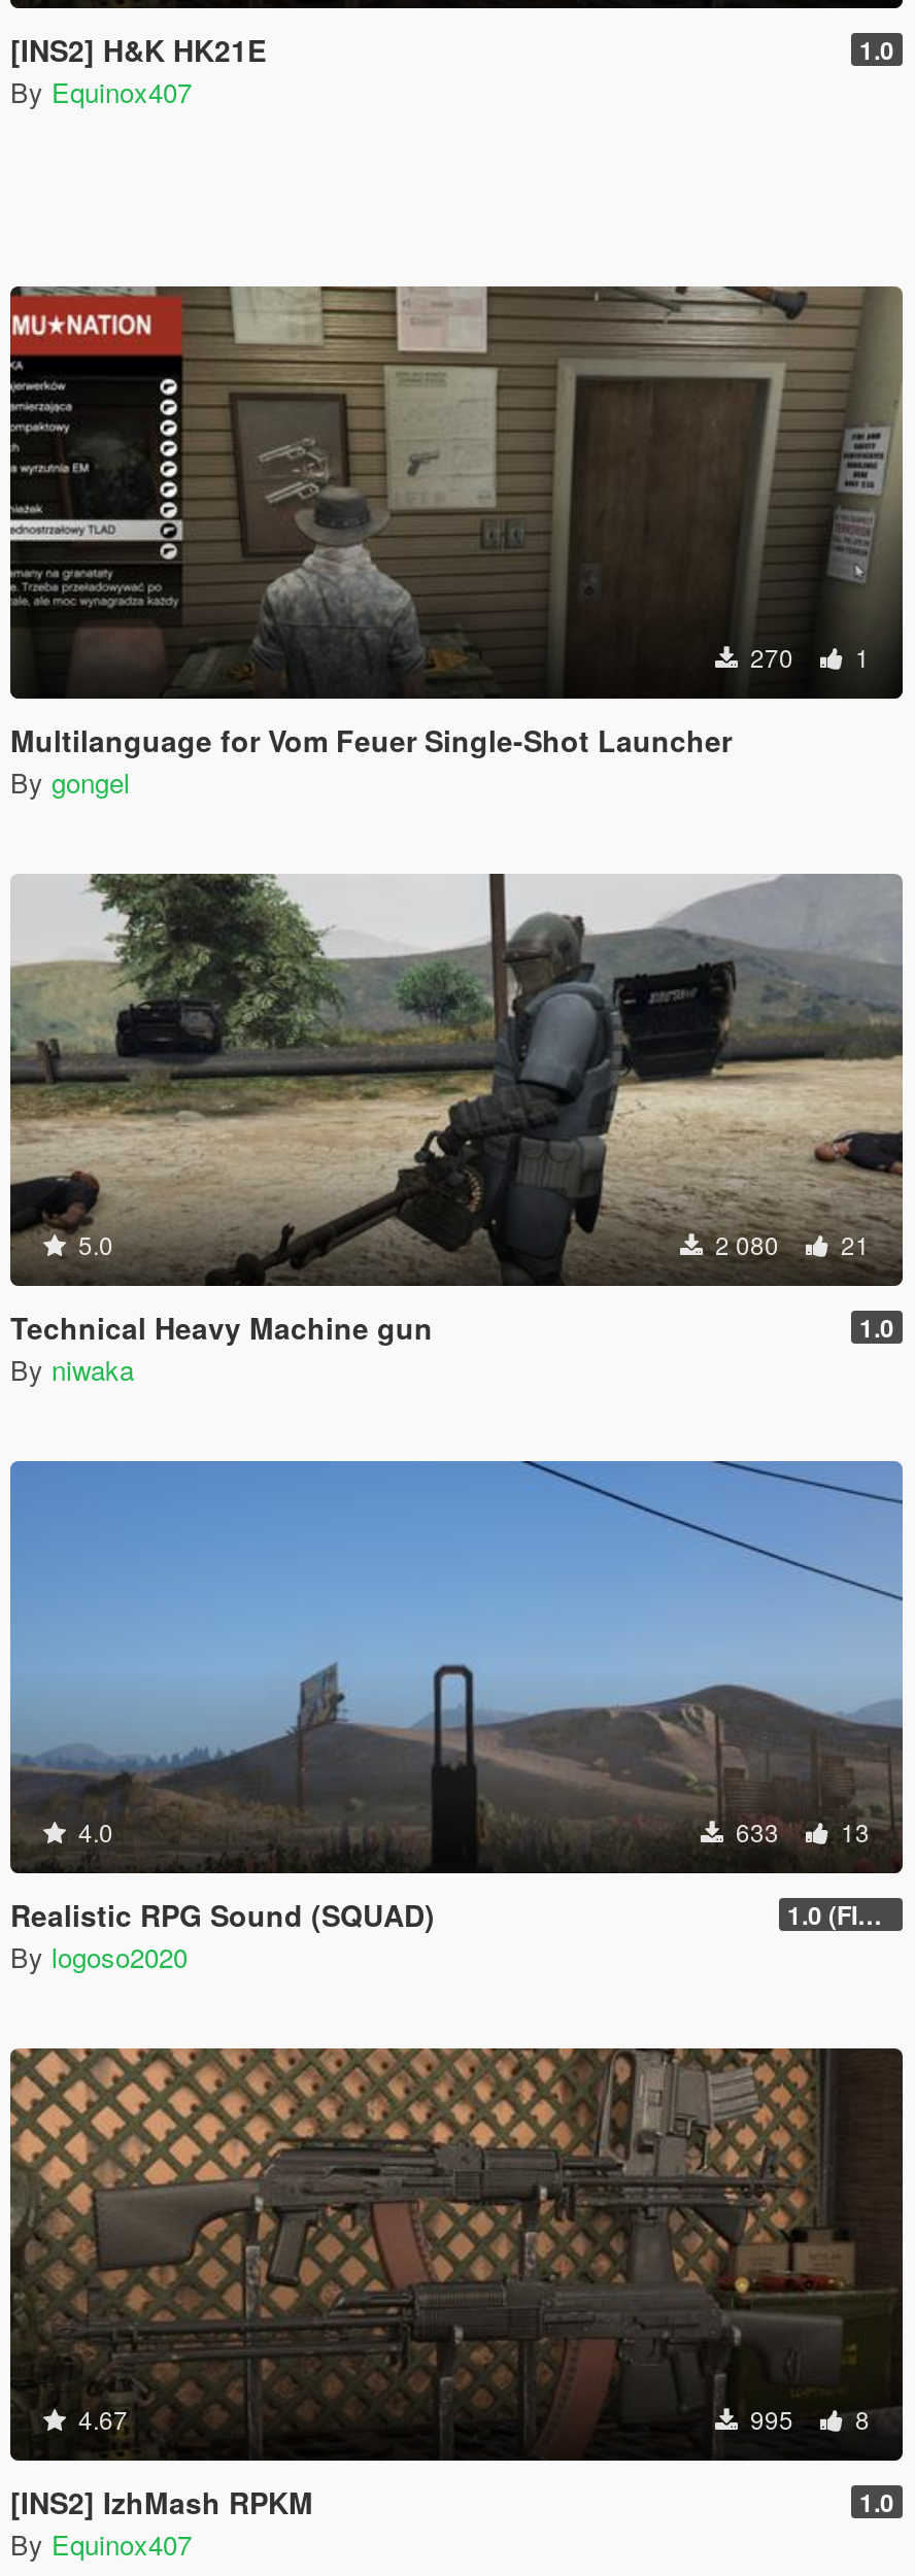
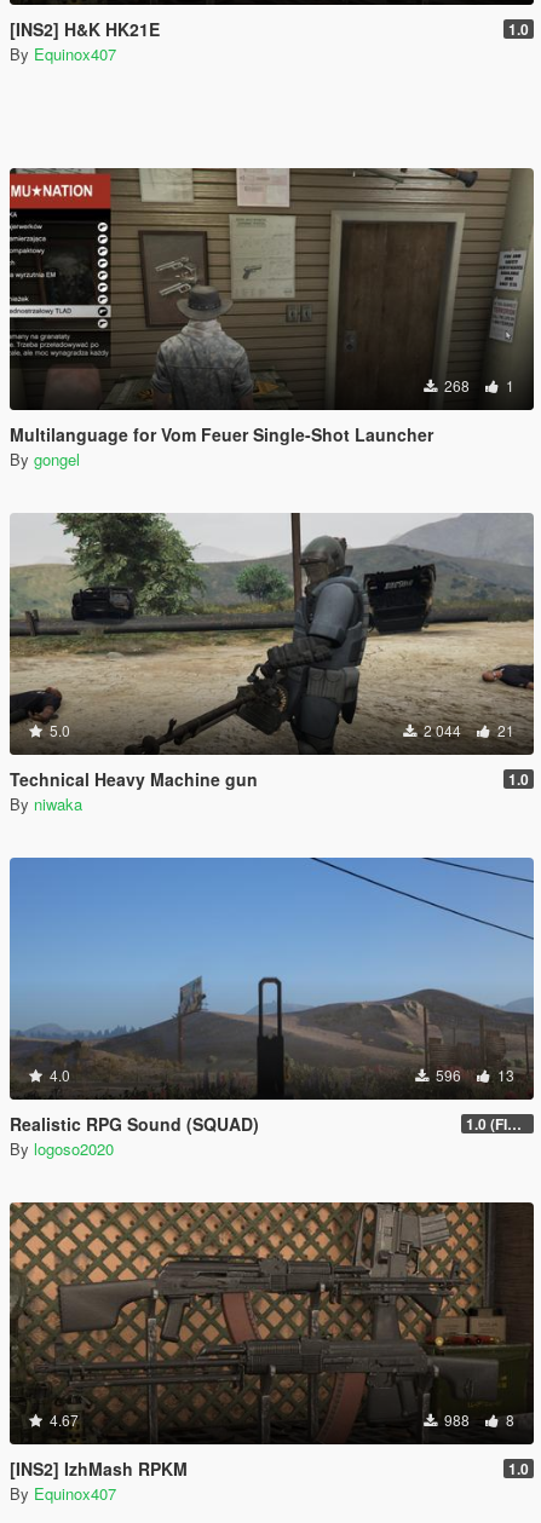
- 270 1
+ 268 1

- 2 080 21
+ 2 044 21

- 633 13
+ 596 13

- 995 8
+ 988 8
